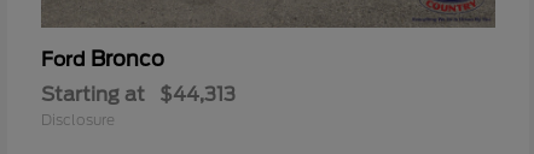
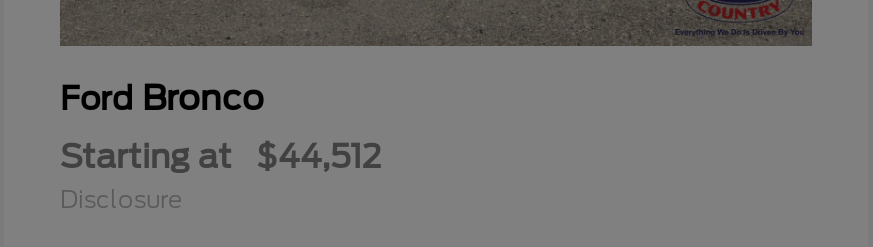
- Starting at $44,313
+ Starting at $44,512
